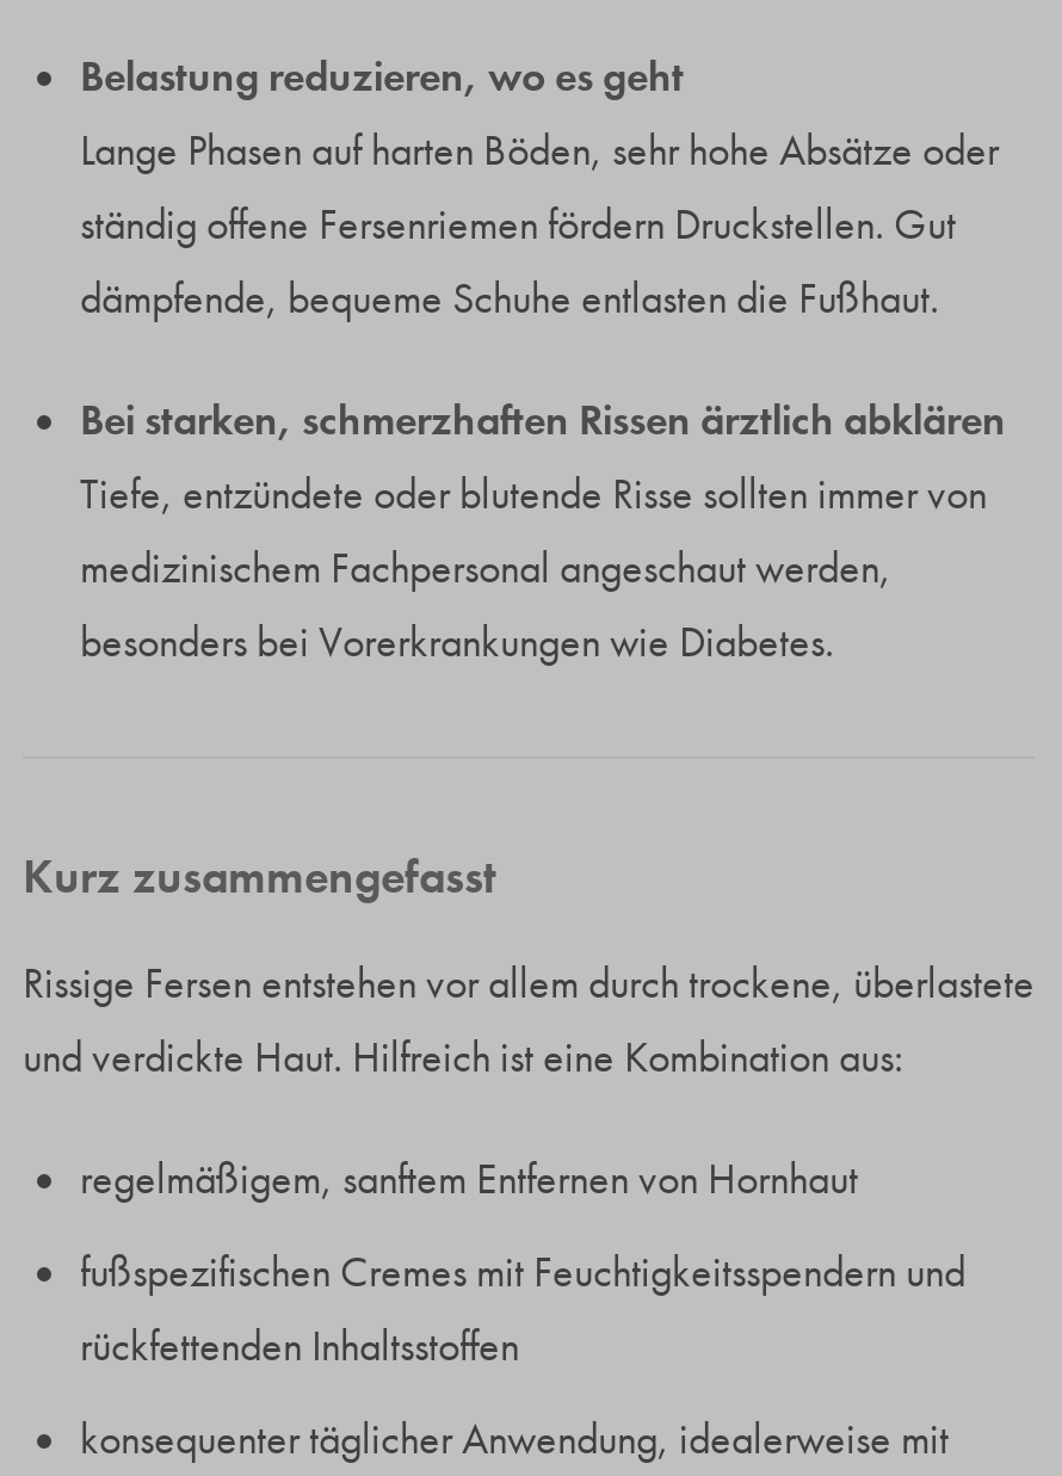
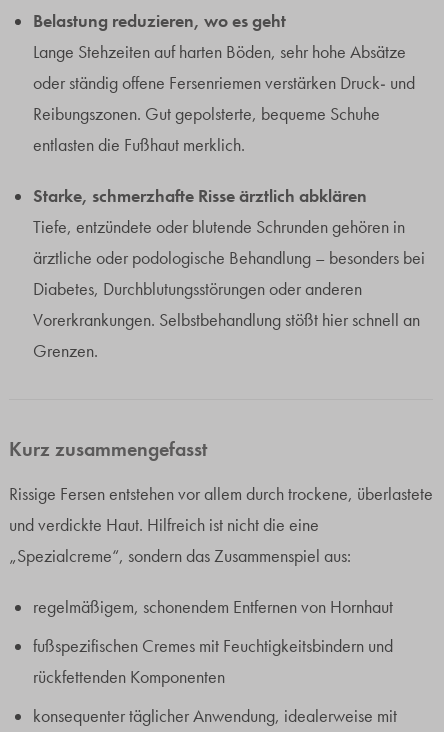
- Lange Phasen auf harten Böden, sehr hohe Absätze oder
- ständig offene Fersenriemen fördern Druckstellen. Gut
- dämpfende, bequeme Schuhe entlasten die Fußhaut.
+ Lange Stehzeiten auf harten Böden, sehr hohe Absätze
+ oder ständig offene Fersenriemen verstärken Druck- und
+ Reibungszonen. Gut gepolsterte, bequeme Schuhe
+ entlasten die Fußhaut merklich.

- Bei starken, schmerzhaften Rissen ärztlich abklären
- Tiefe, entzündete oder blutende Risse sollten immer von
- medizinischem Fachpersonal angeschaut werden,
- besonders bei Vorerkrankungen wie Diabetes.
+ Starke, schmerzhafte Risse ärztlich abklären
+ Tiefe, entzündete oder blutende Schrunden gehören in
+ ärztliche oder podologische Behandlung – besonders bei
+ Diabetes, Durchblutungsstörungen oder anderen
+ Vorerkrankungen. Selbstbehandlung stößt hier schnell an
+ Grenzen.

- und verdickte Haut. Hilfreich ist eine Kombination aus:
+ und verdickte Haut. Hilfreich ist nicht die eine
+ „Spezialcreme“, sondern das Zusammenspiel aus:

- regelmäßigem, sanftem Entfernen von Hornhaut
+ regelmäßigem, schonendem Entfernen von Hornhaut

- fußspezifischen Cremes mit Feuchtigkeitsspendern und
- rückfettenden Inhaltsstoffen
+ fußspezifischen Cremes mit Feuchtigkeitsbindern und
+ rückfettenden Komponenten
